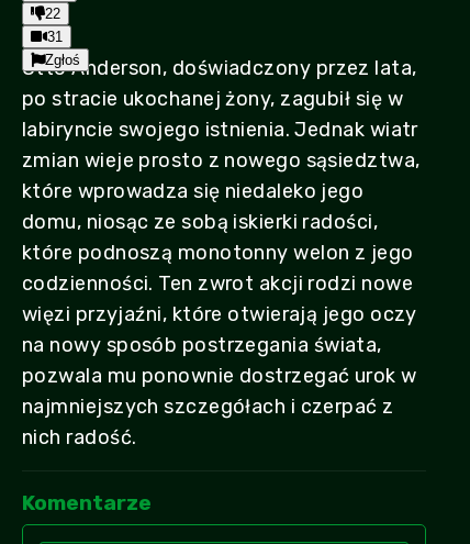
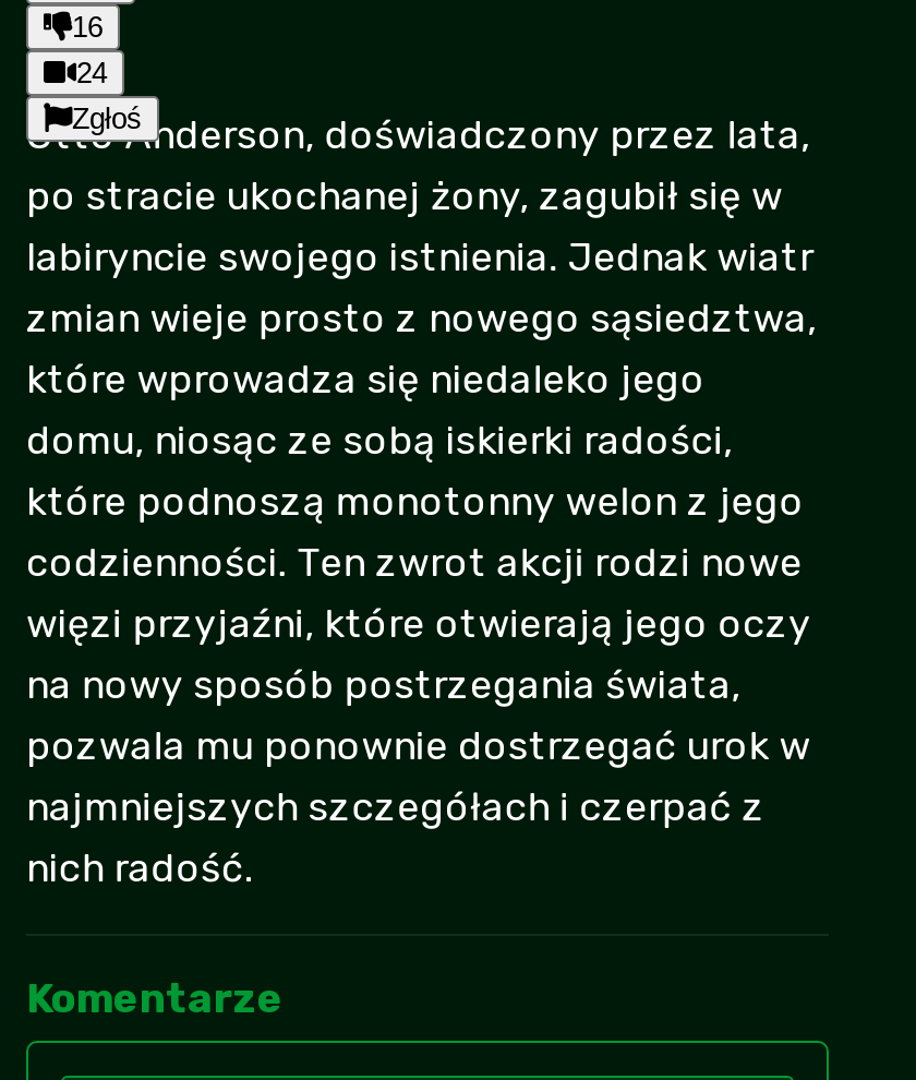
- 22
+ 16

- 31
+ 24
